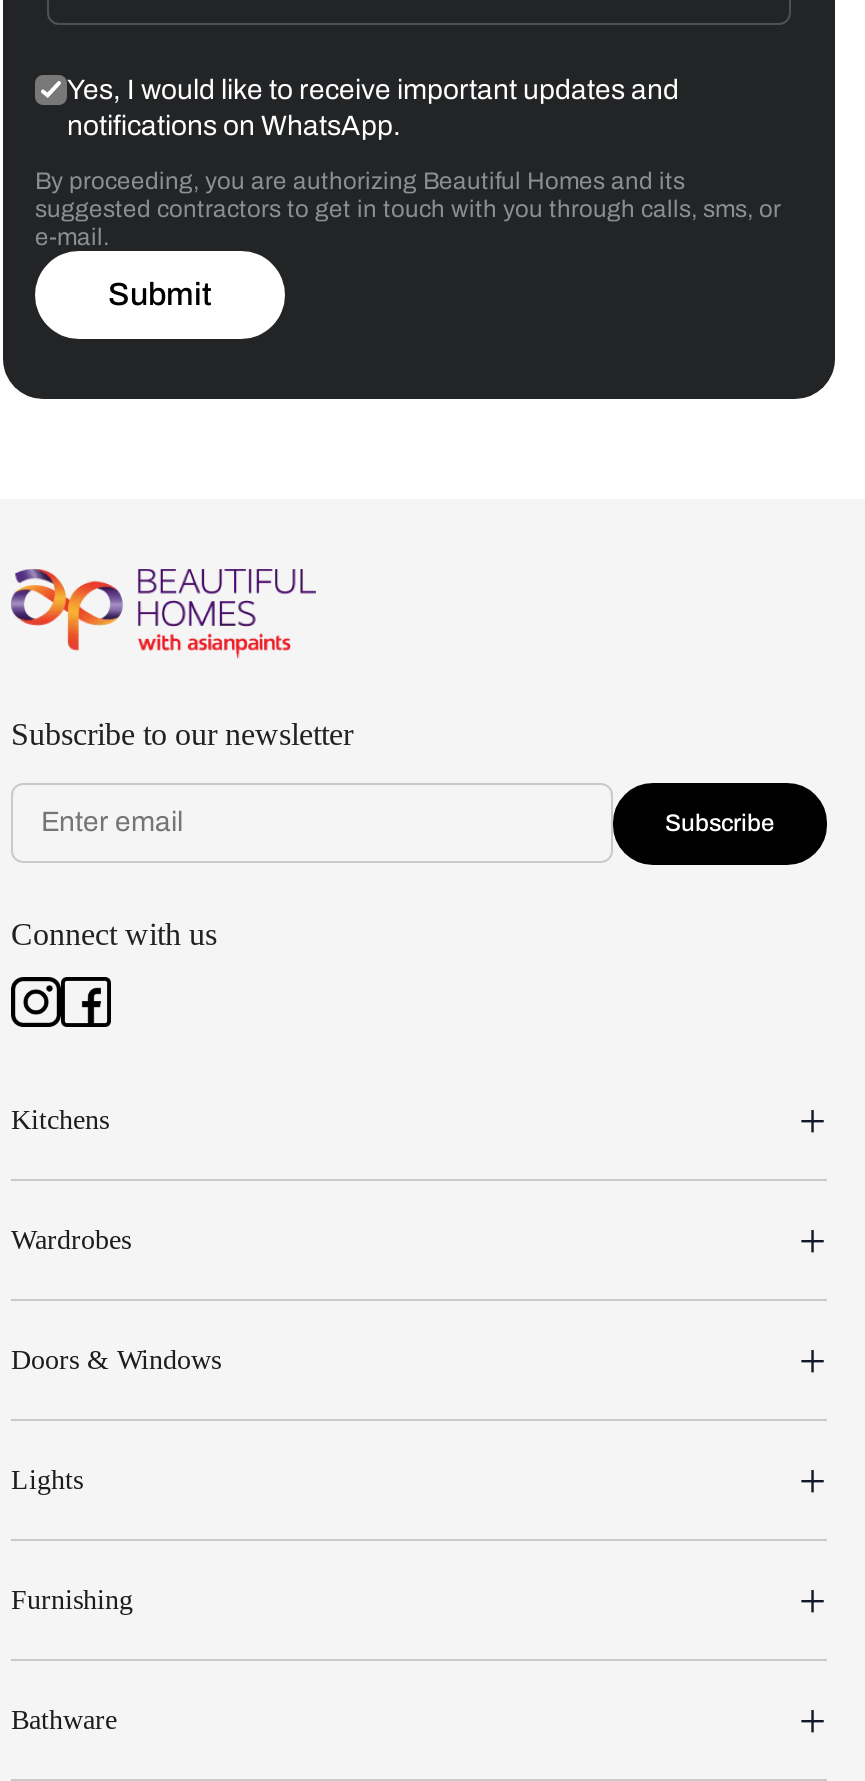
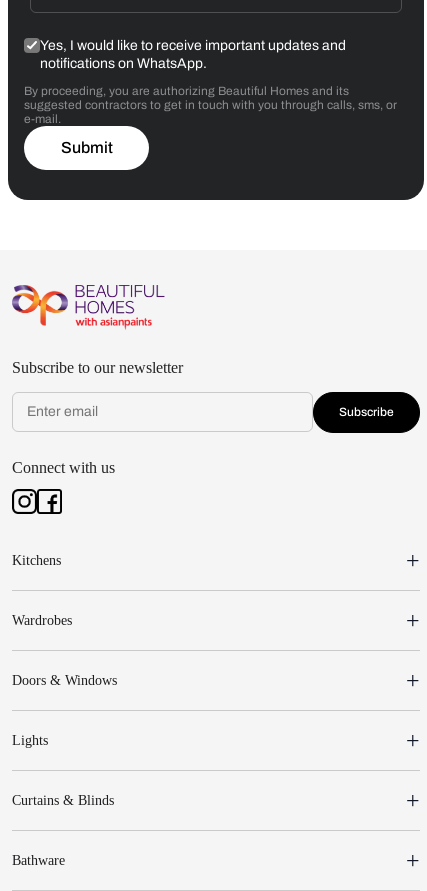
- Furnishing
+ Curtains & Blinds
